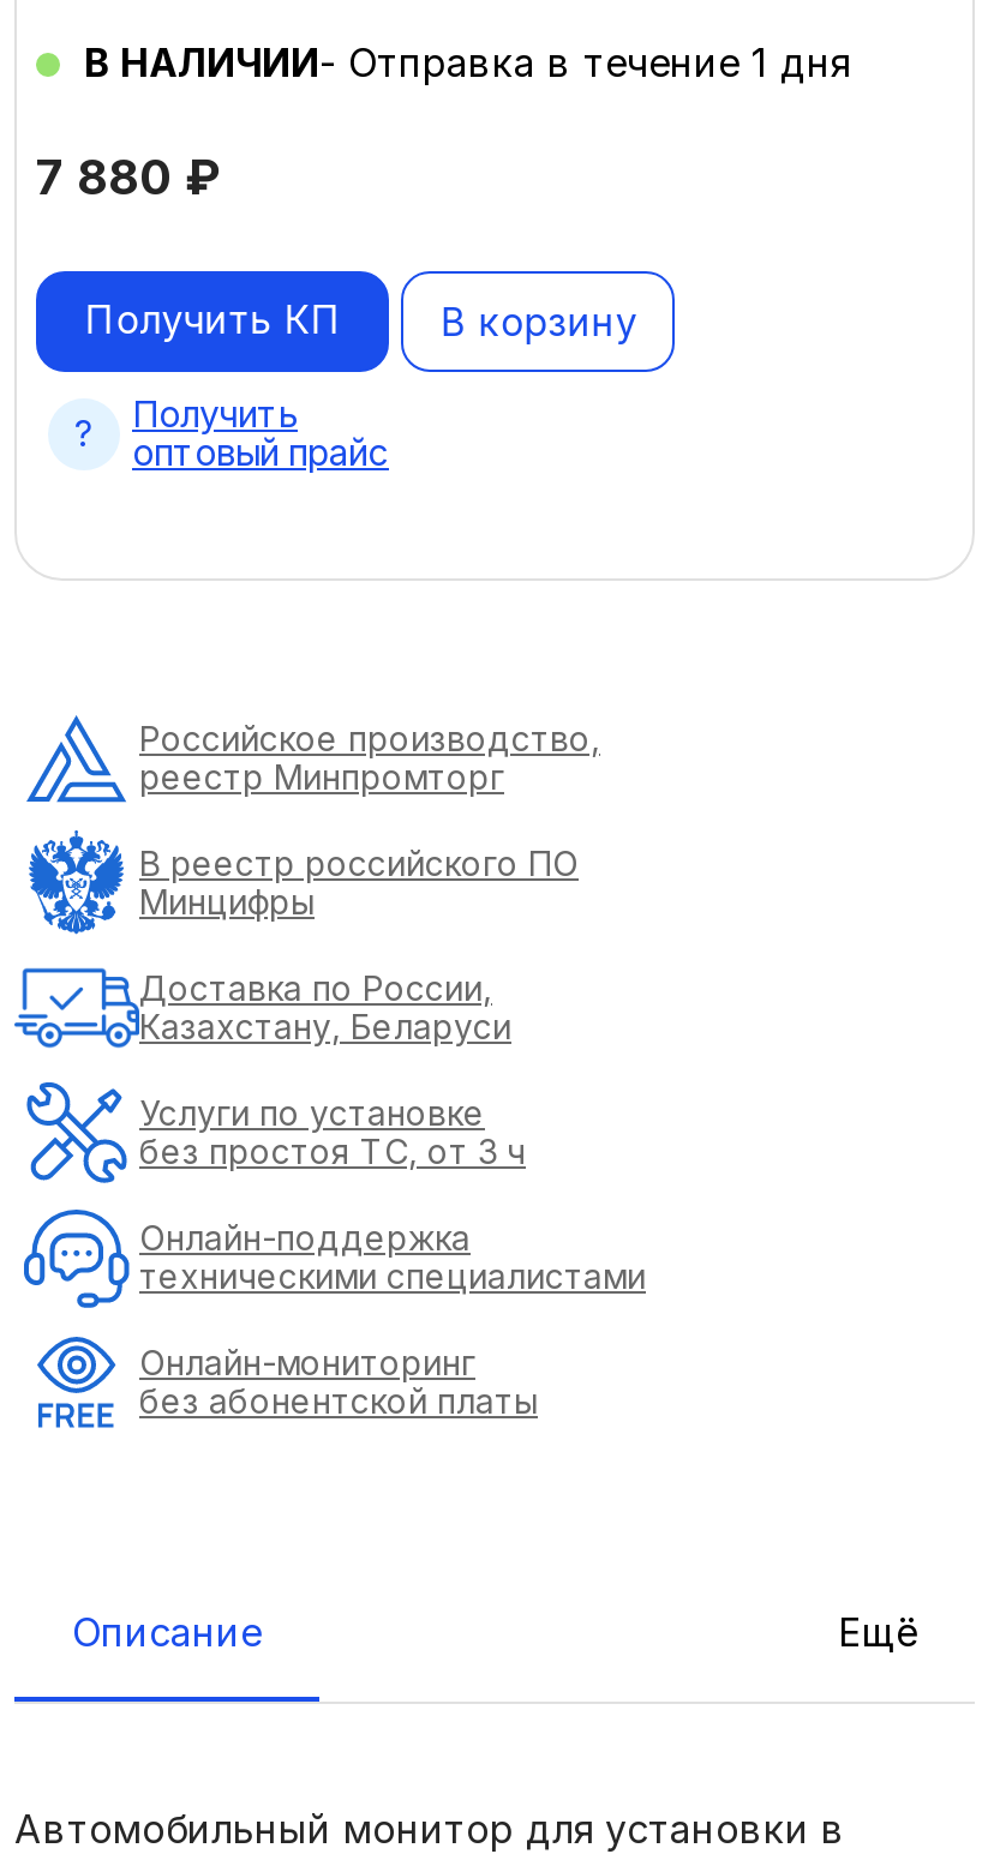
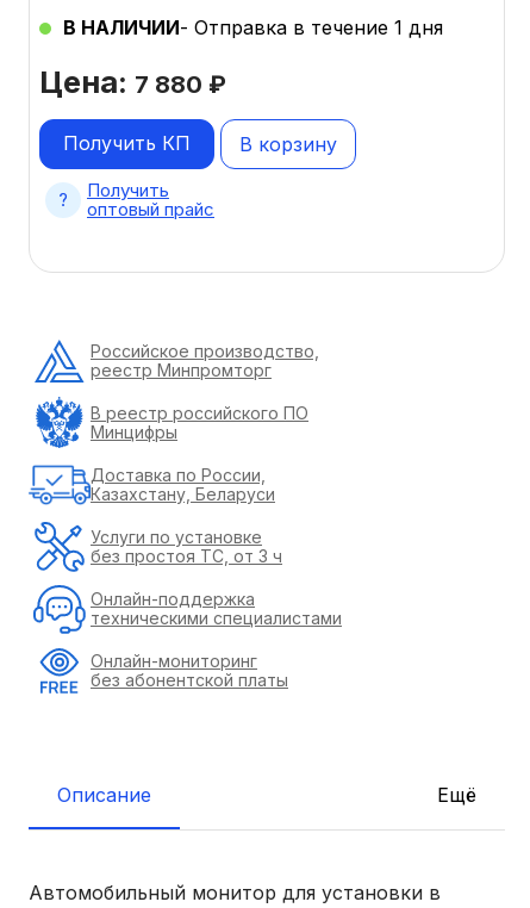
- 7 880 ₽
+ Цена: 7 880 ₽
